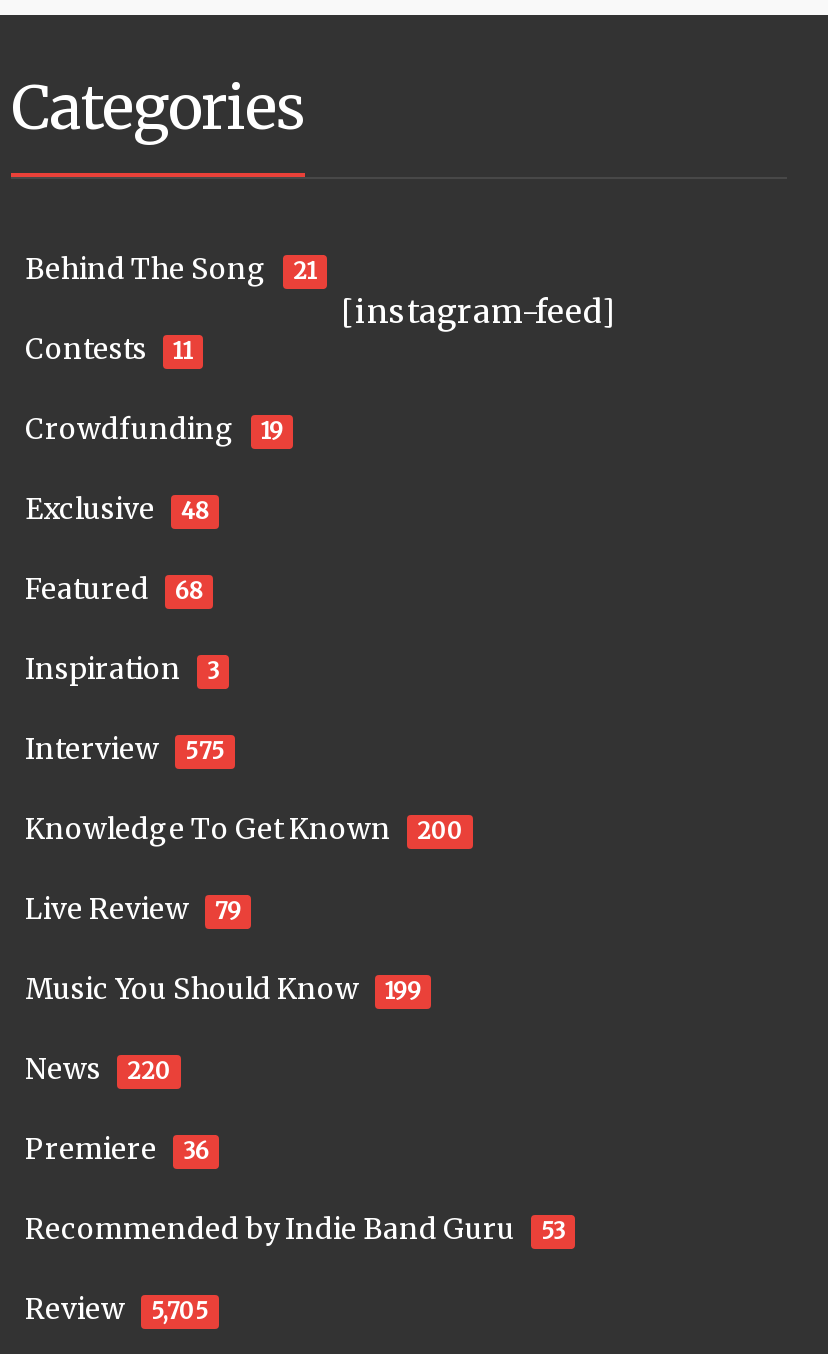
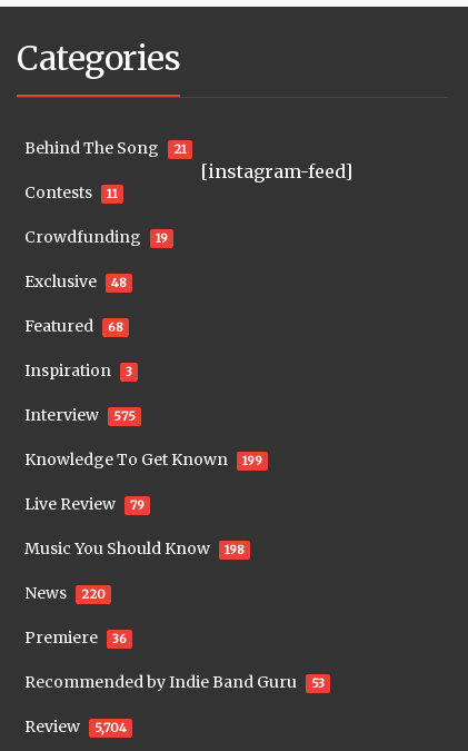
- Knowledge To Get Known 200
+ Knowledge To Get Known 199

- Music You Should Know 199
+ Music You Should Know 198

- Review 5,705
+ Review 5,704
